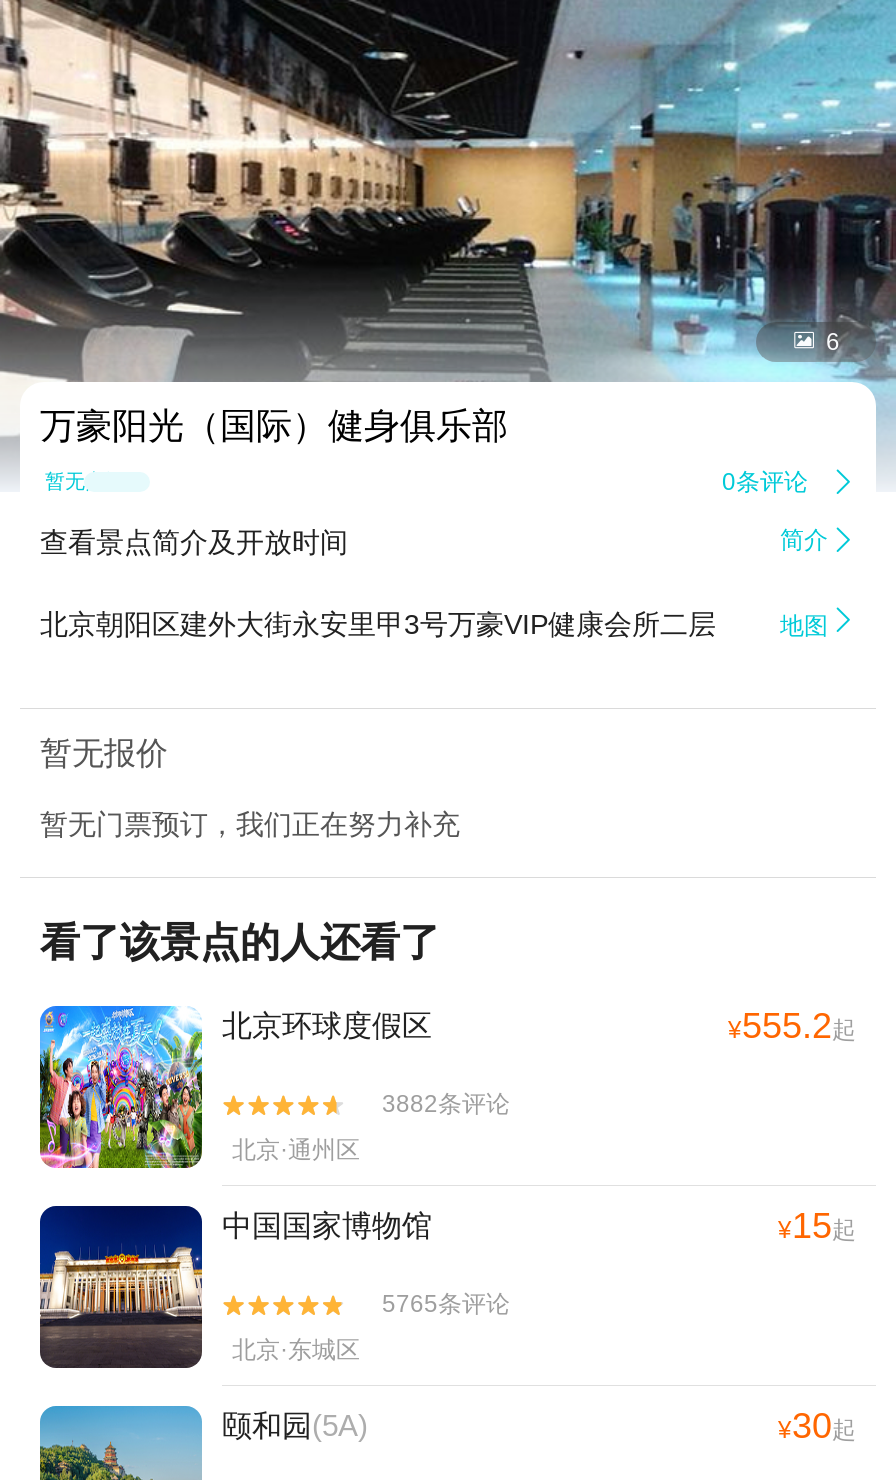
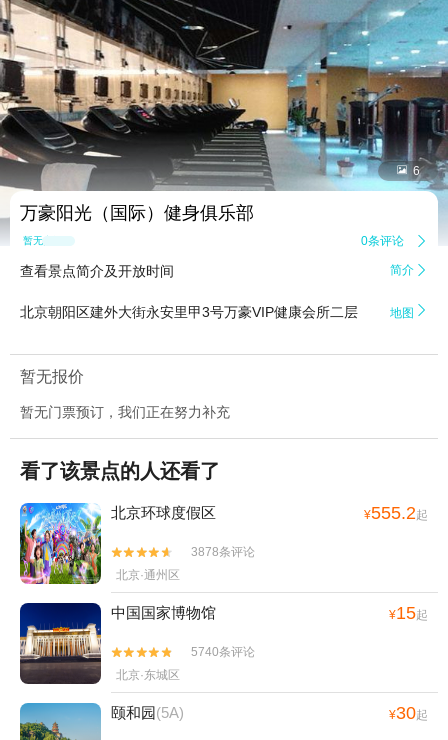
- 3882条评论
+ 3878条评论

- 5765条评论
+ 5740条评论
